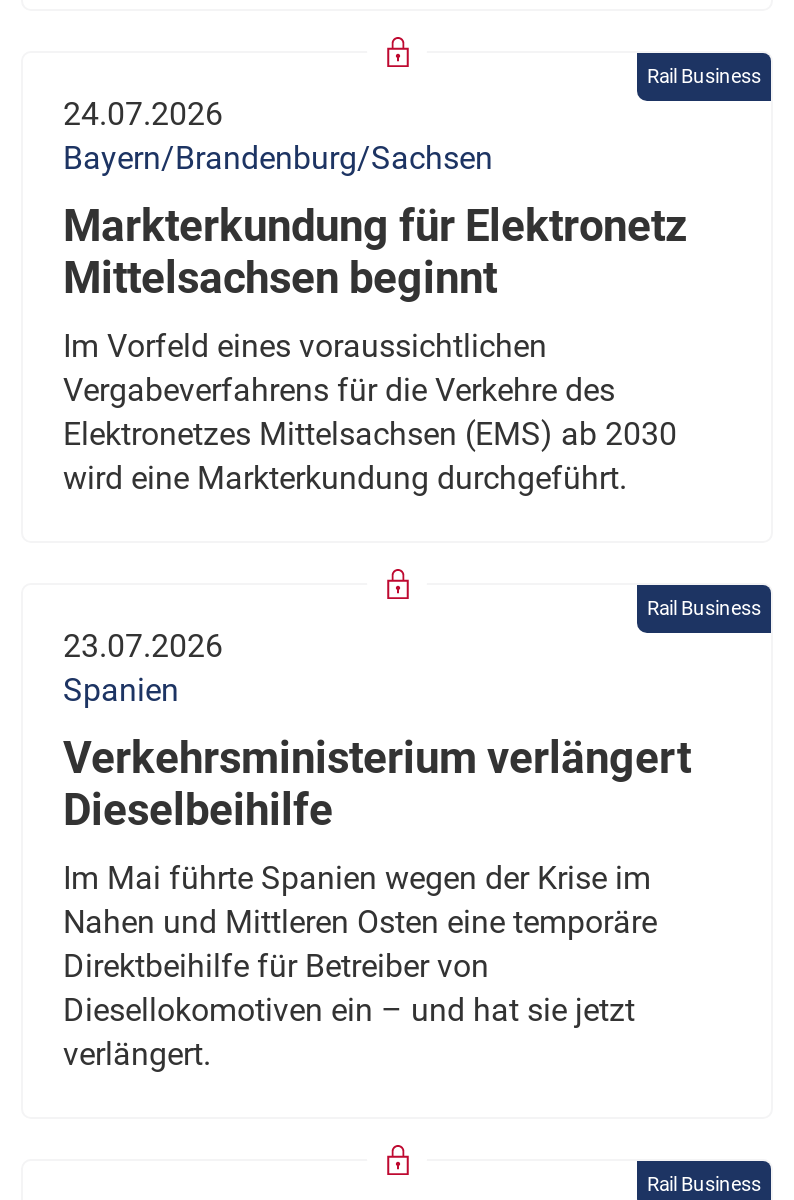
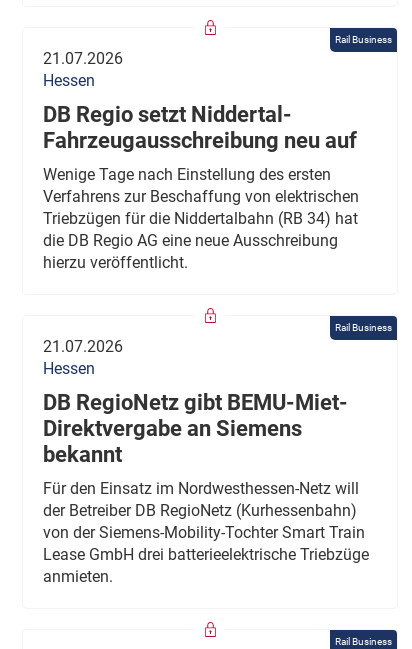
- 24.07.2026
- Bayern/Brandenburg/Sachsen
+ 21.07.2026
+ Hessen

- Markterkundung für Elektronetz
- Mittelsachsen beginnt
+ DB Regio setzt Niddertal-
+ Fahrzeugausschreibung neu auf

- Im Vorfeld eines voraussichtlichen
- Vergabeverfahrens für die Verkehre des
- Elektronetzes Mittelsachsen (EMS) ab 2030
- wird eine Markterkundung durchgeführt.
+ Wenige Tage nach Einstellung des ersten
+ Verfahrens zur Beschaffung von elektrischen
+ Triebzügen für die Niddertalbahn (RB 34) hat
+ die DB Regio AG eine neue Ausschreibung
+ hierzu veröffentlicht.

- 23.07.2026
- Spanien
+ 21.07.2026
+ Hessen

- Verkehrsministerium verlängert
- Dieselbeihilfe
+ DB RegioNetz gibt BEMU-Miet-
+ Direktvergabe an Siemens
+ bekannt

- Im Mai führte Spanien wegen der Krise im
- Nahen und Mittleren Osten eine temporäre
- Direktbeihilfe für Betreiber von
- Diesellokomotiven ein – und hat sie jetzt
- verlängert.
+ Für den Einsatz im Nordwesthessen-Netz will
+ der Betreiber DB RegioNetz (Kurhessenbahn)
+ von der Siemens-Mobility-Tochter Smart Train
+ Lease GmbH drei batterieelektrische Triebzüge
+ anmieten.
